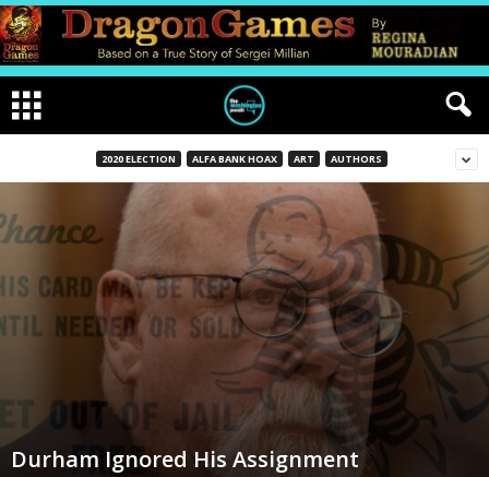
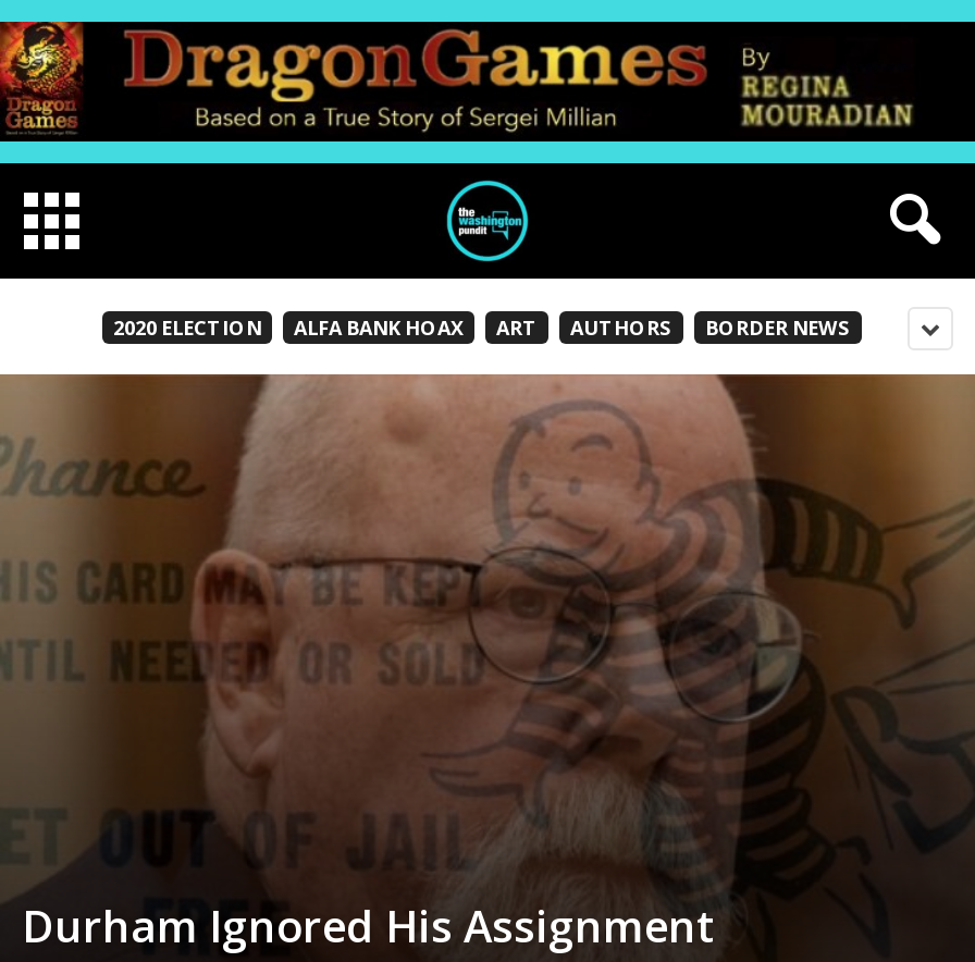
+ BORDER NEWS
